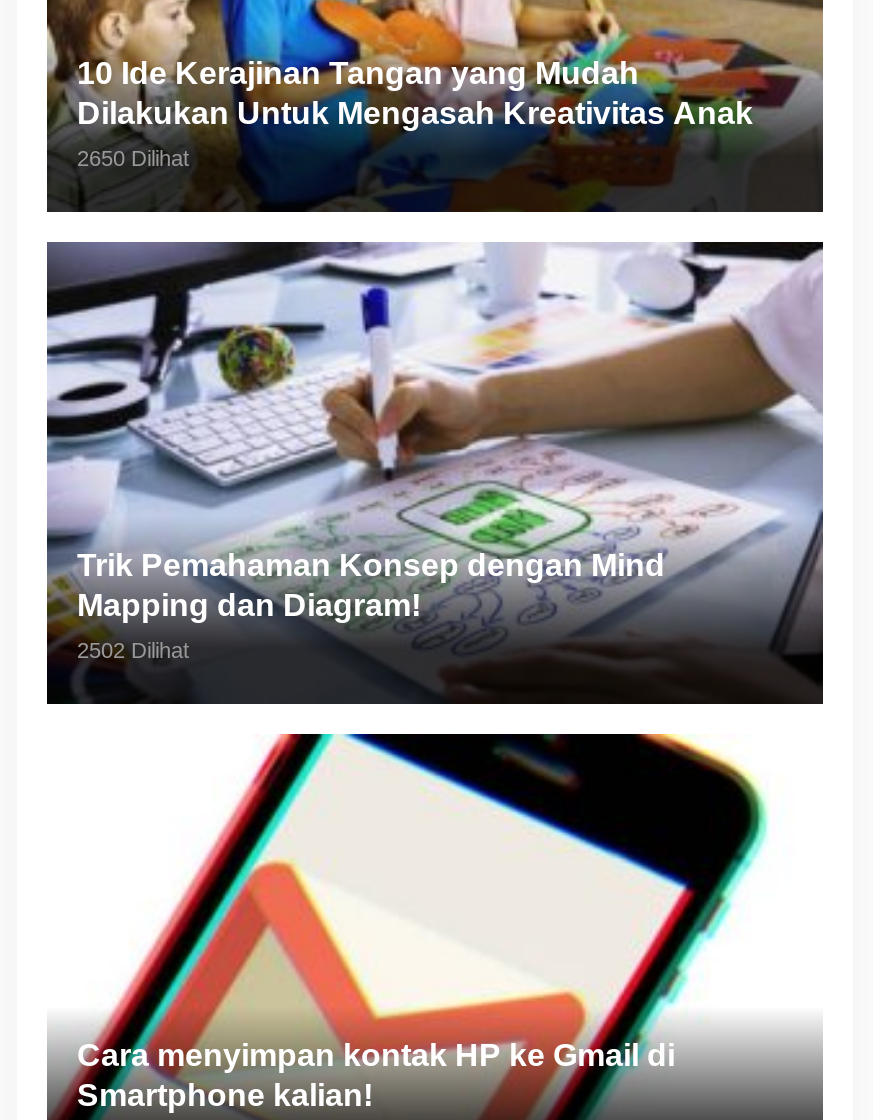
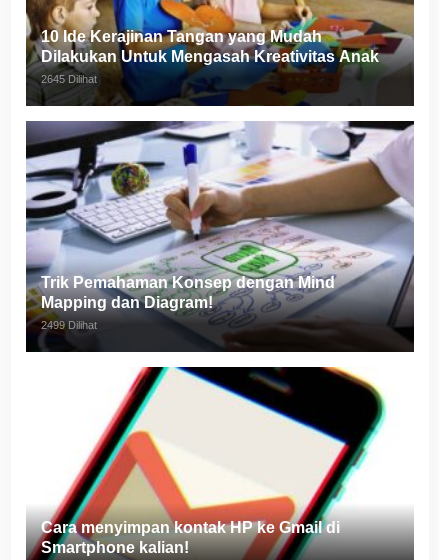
- 2650 Dilihat
+ 2645 Dilihat

- 2502 Dilihat
+ 2499 Dilihat
